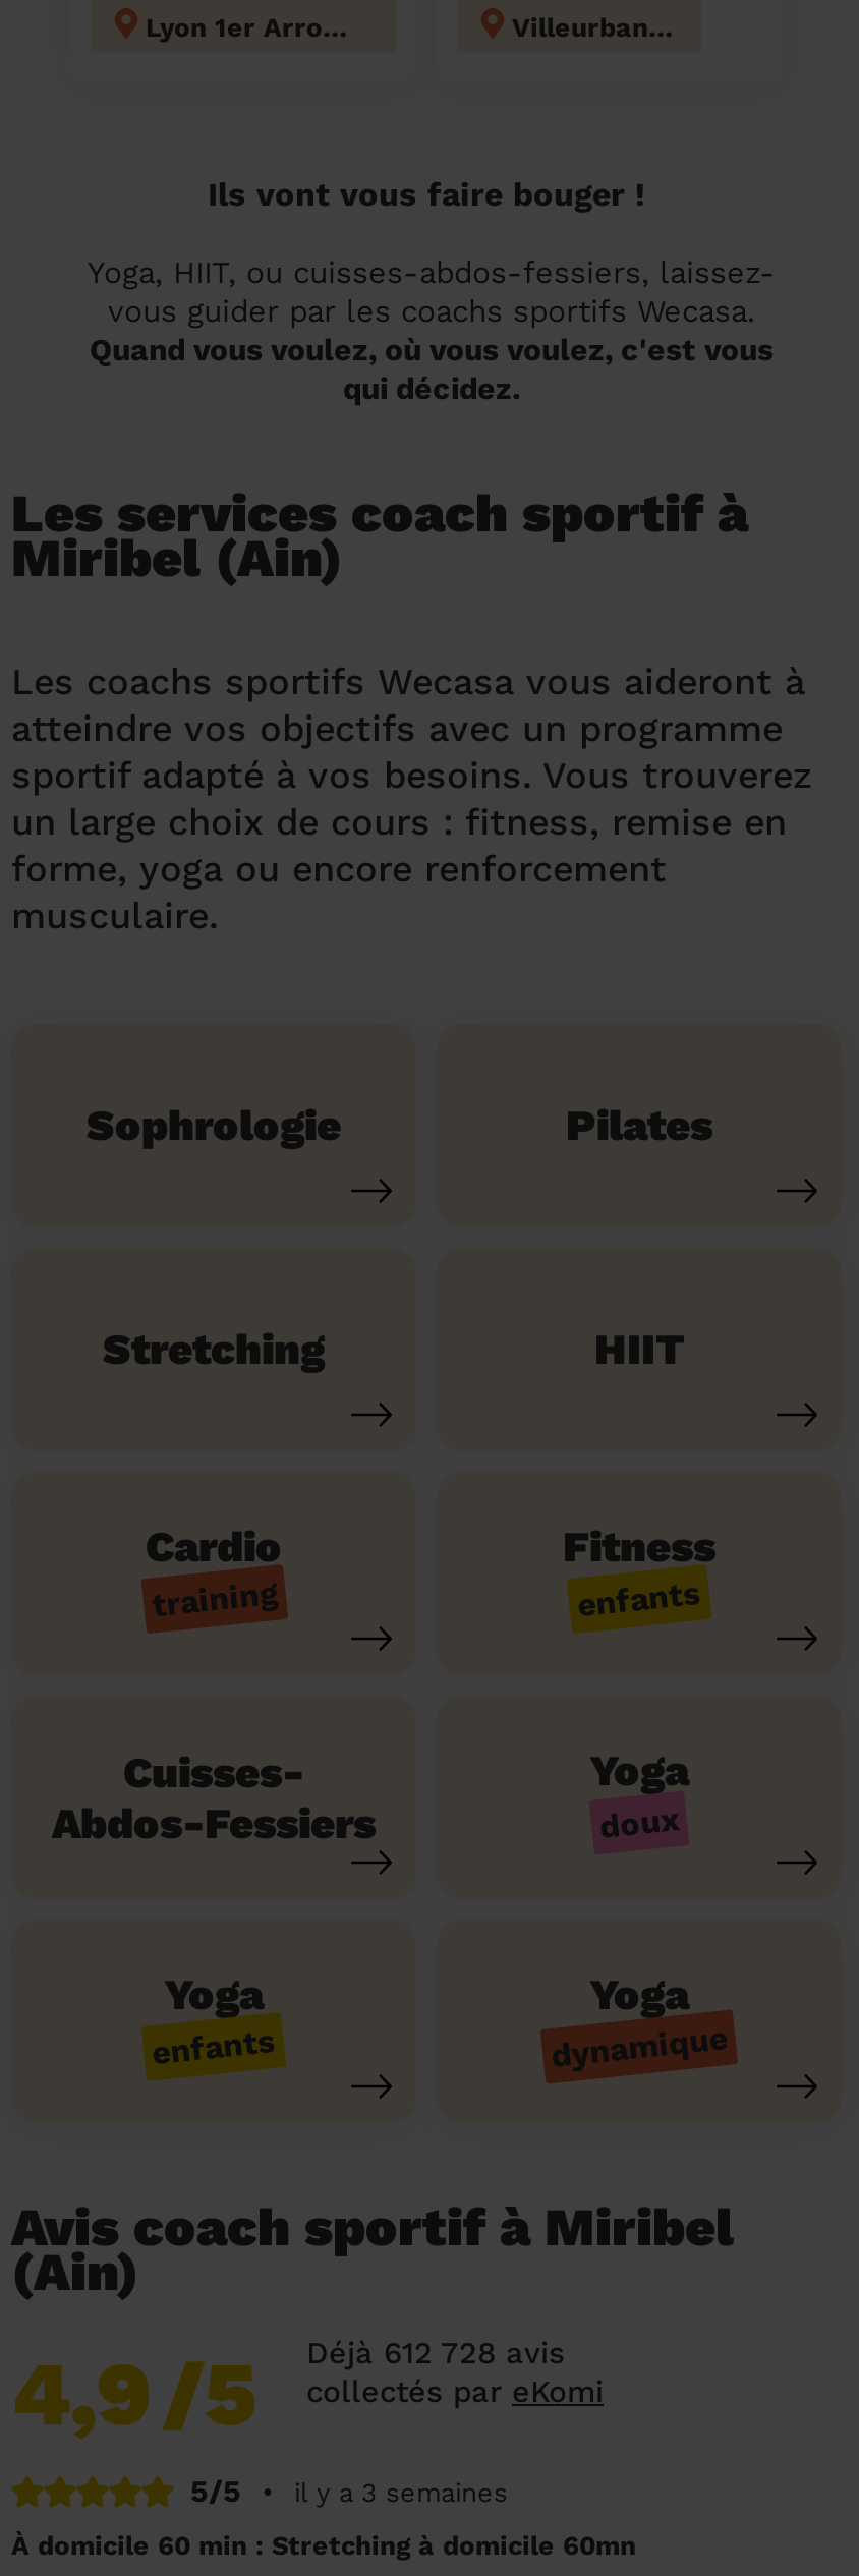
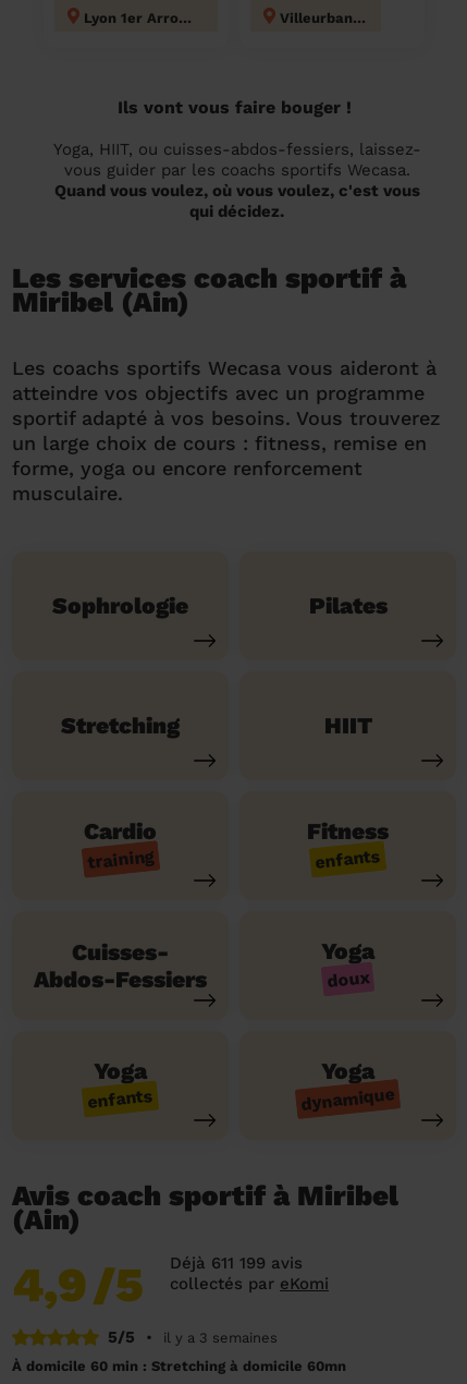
- Déjà 612 728 avis
+ Déjà 611 199 avis
